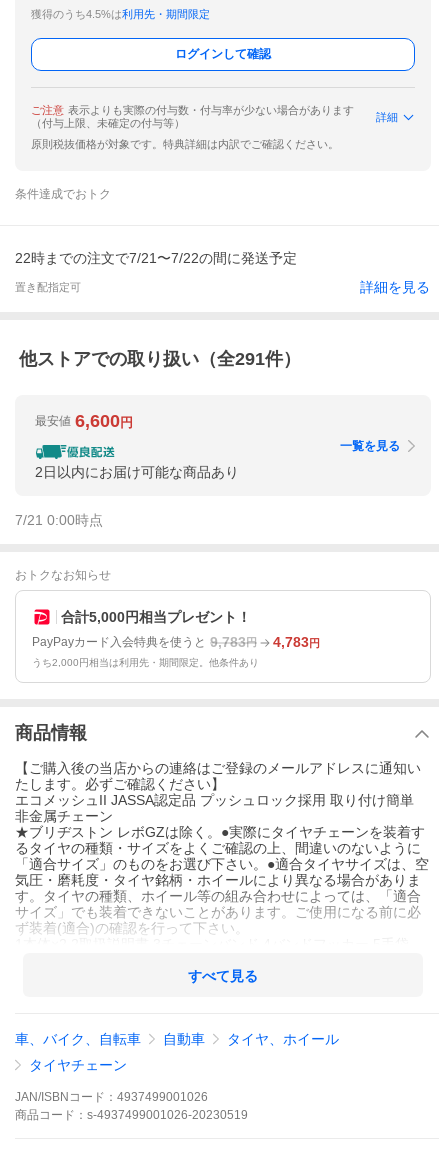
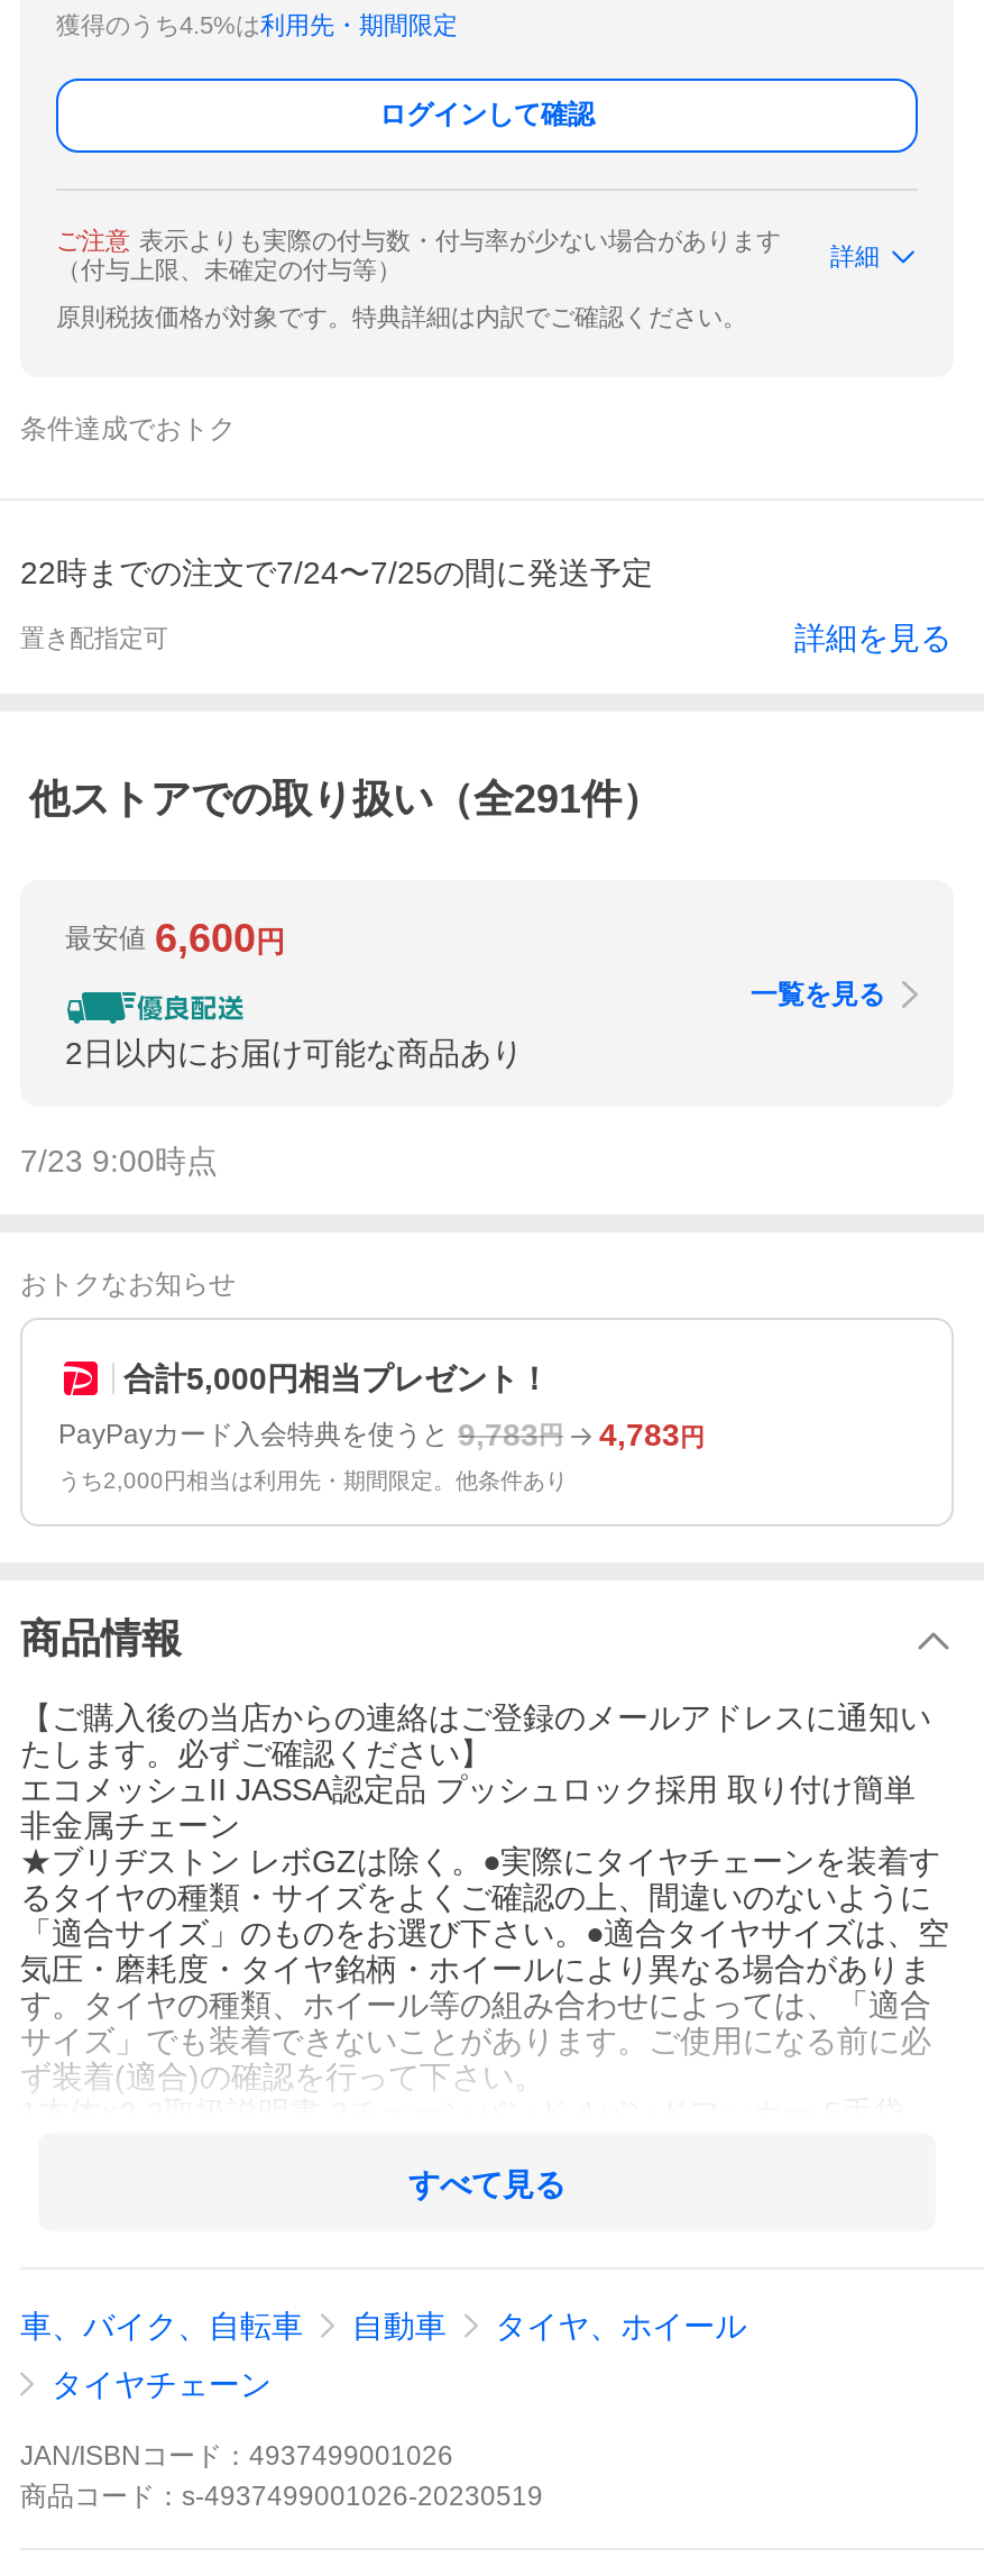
- 22時までの注文で7/21〜7/22の間に発送予定
+ 22時までの注文で7/24〜7/25の間に発送予定

- 7/21 0:00時点
+ 7/23 9:00時点
